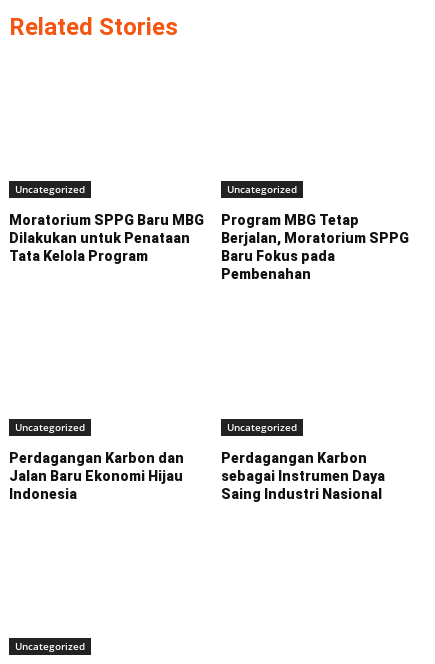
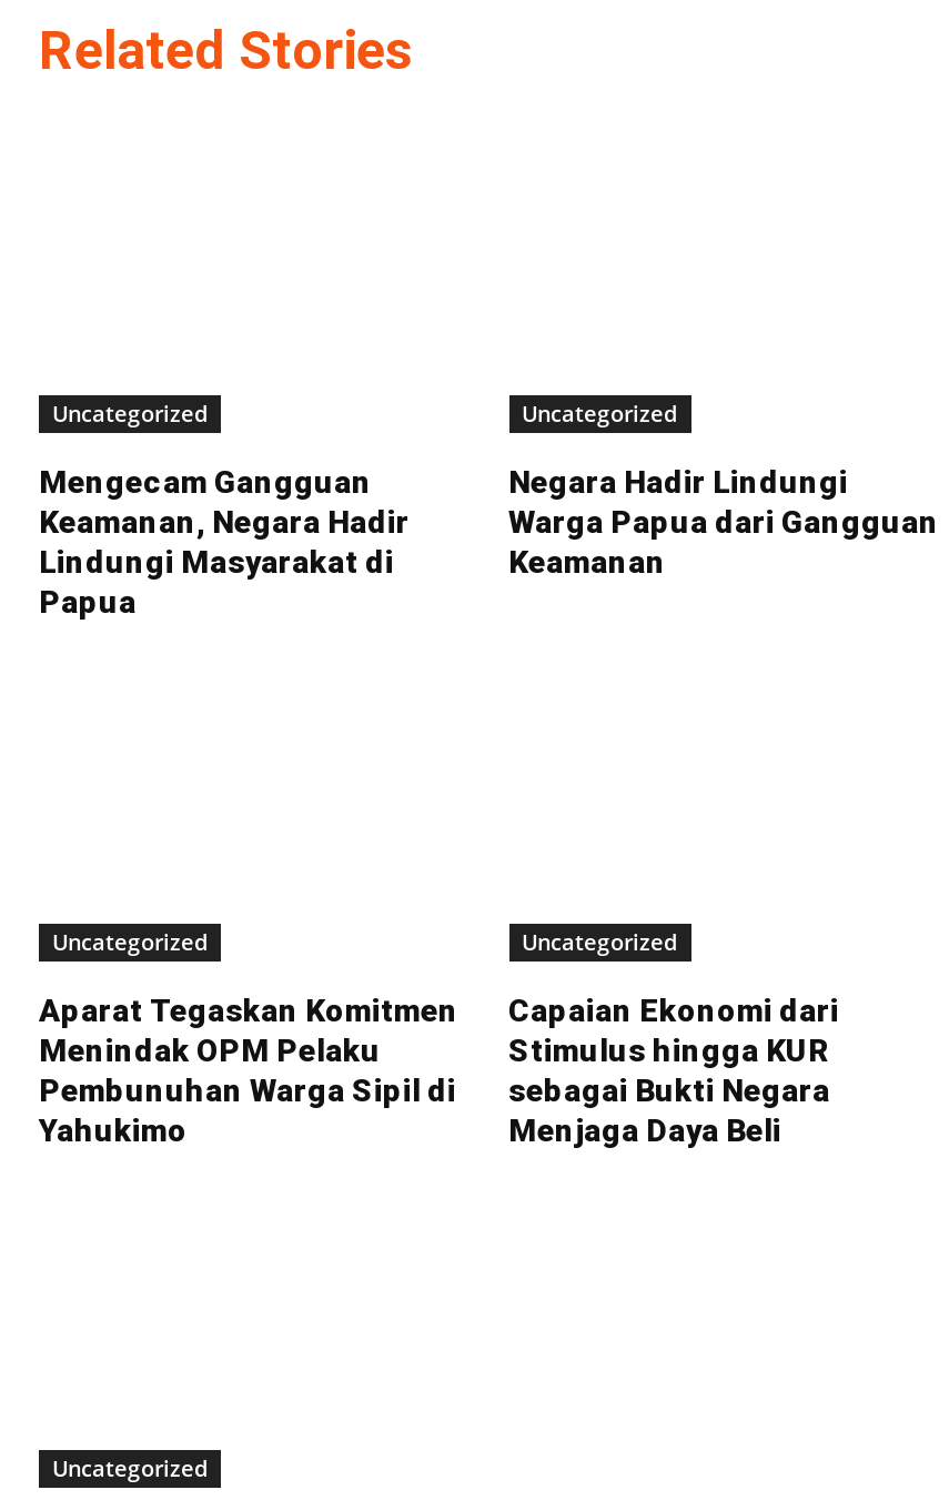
- Moratorium SPPG Baru MBG
- Dilakukan untuk Penataan
- Tata Kelola Program
+ Mengecam Gangguan
+ Keamanan, Negara Hadir
+ Lindungi Masyarakat di
+ Papua

- Program MBG Tetap
- Berjalan, Moratorium SPPG
- Baru Fokus pada
- Pembenahan
+ Negara Hadir Lindungi
+ Warga Papua dari Gangguan
+ Keamanan

- Perdagangan Karbon dan
- Jalan Baru Ekonomi Hijau
- Indonesia
+ Aparat Tegaskan Komitmen
+ Menindak OPM Pelaku
+ Pembunuhan Warga Sipil di
+ Yahukimo

- Perdagangan Karbon
- sebagai Instrumen Daya
- Saing Industri Nasional
+ Capaian Ekonomi dari
+ Stimulus hingga KUR
+ sebagai Bukti Negara
+ Menjaga Daya Beli
